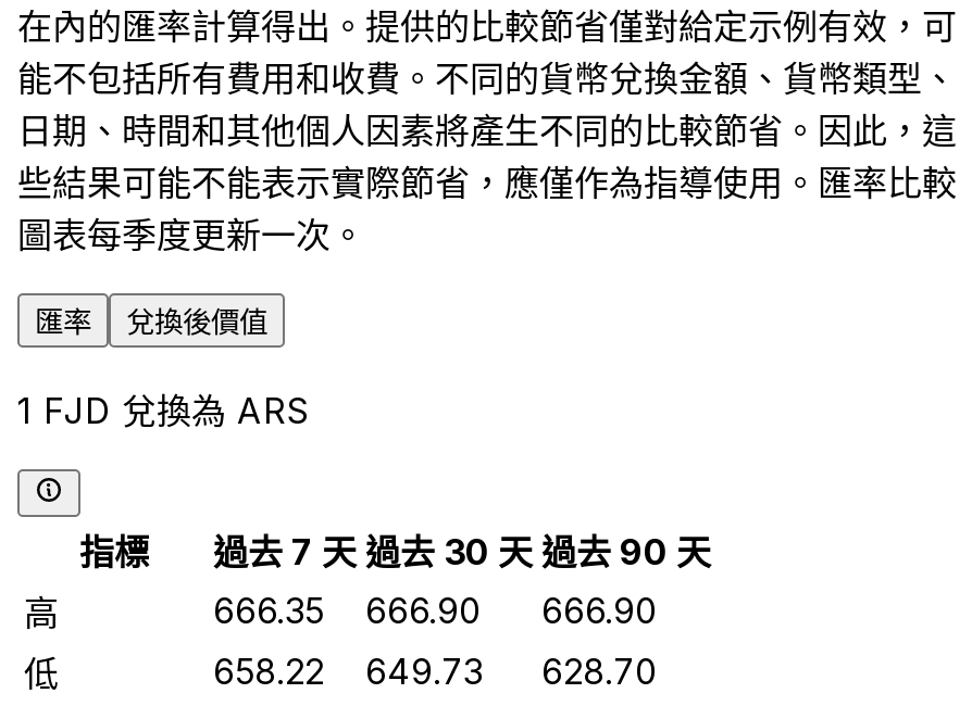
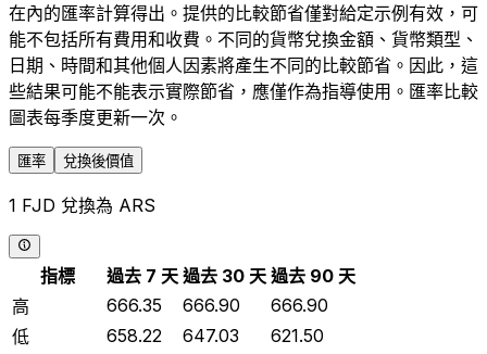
- 649.73
+ 647.03

- 628.70
+ 621.50
